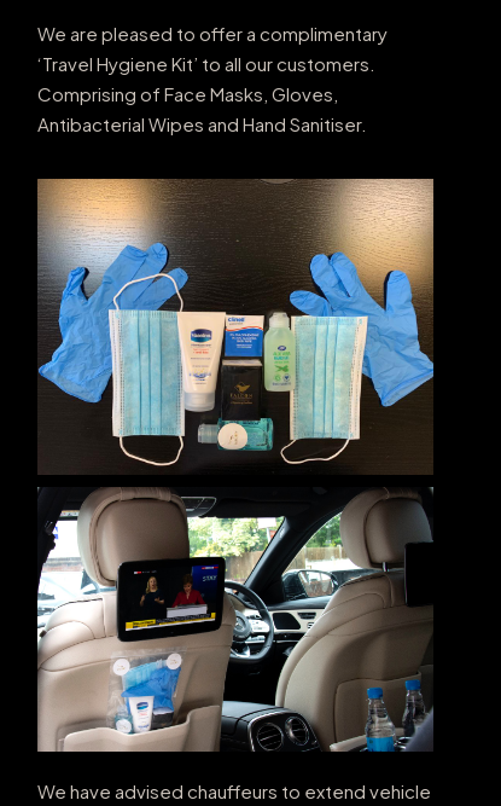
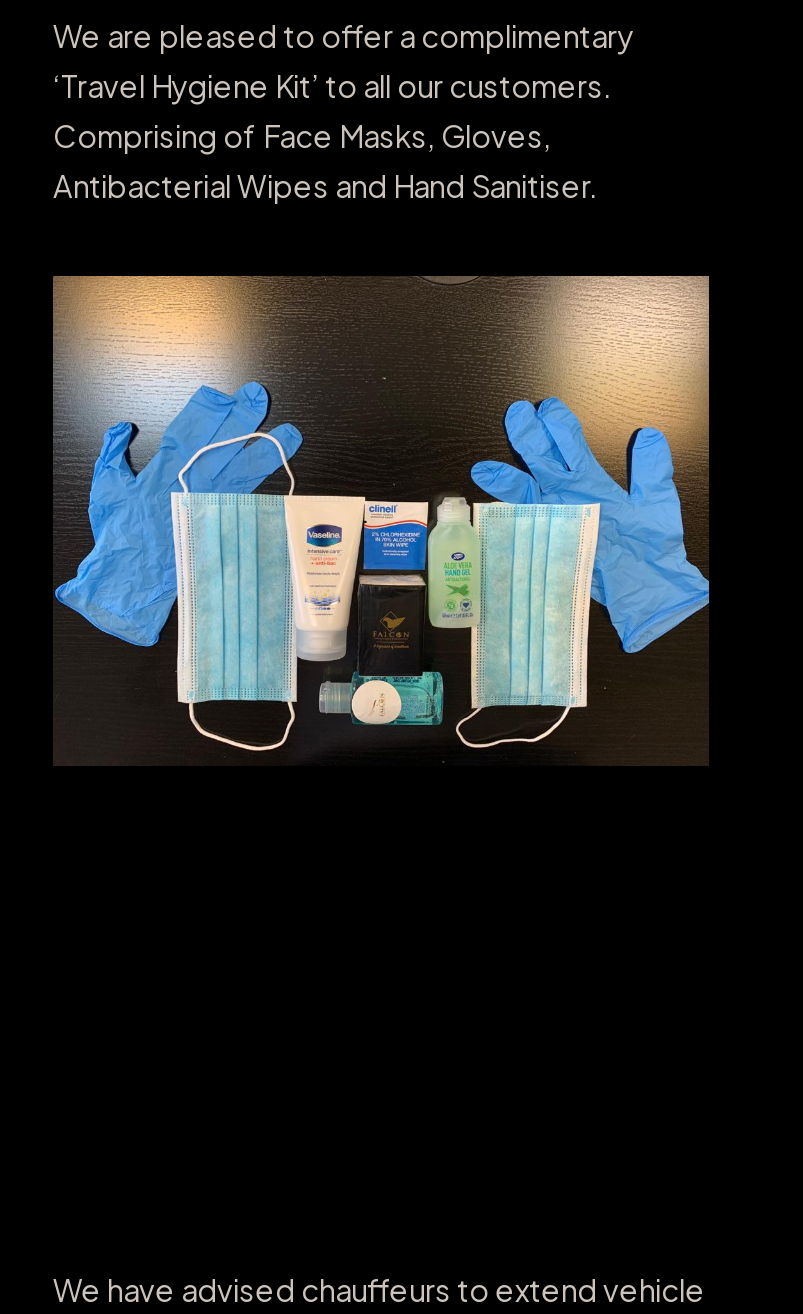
- [image]
